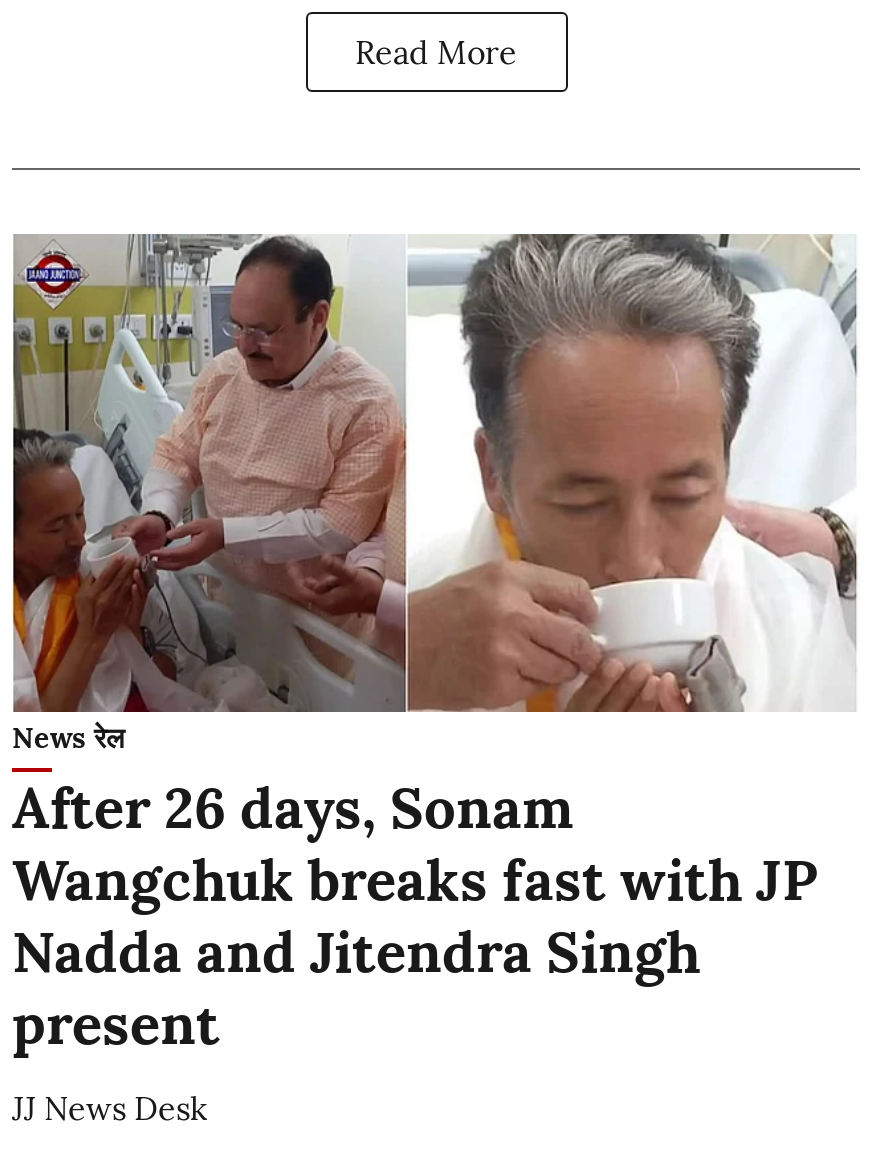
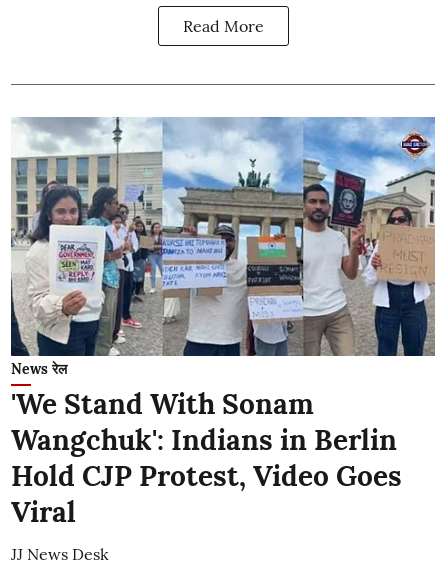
- [image]
- After 26 days, Sonam
- Wangchuk breaks fast with JP
- Nadda and Jitendra Singh
- present
+ [image]
+ 'We Stand With Sonam
+ Wangchuk': Indians in Berlin
+ Hold CJP Protest, Video Goes
+ Viral
